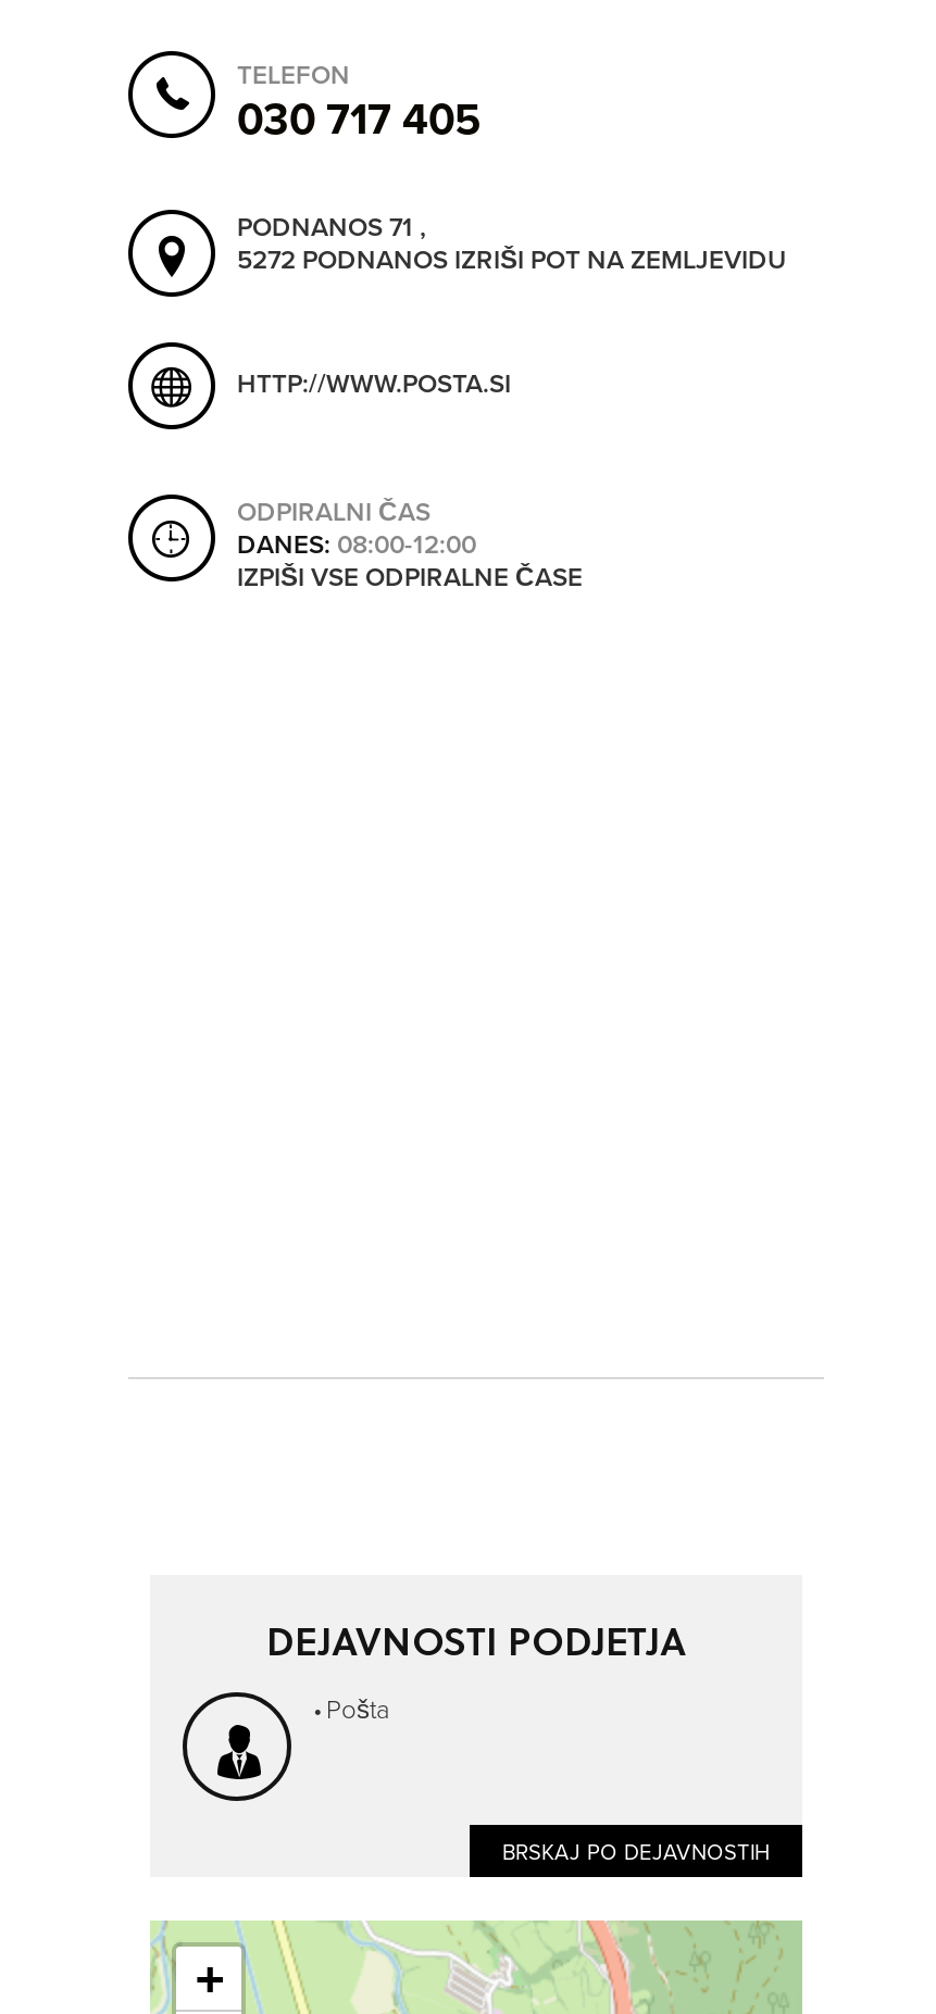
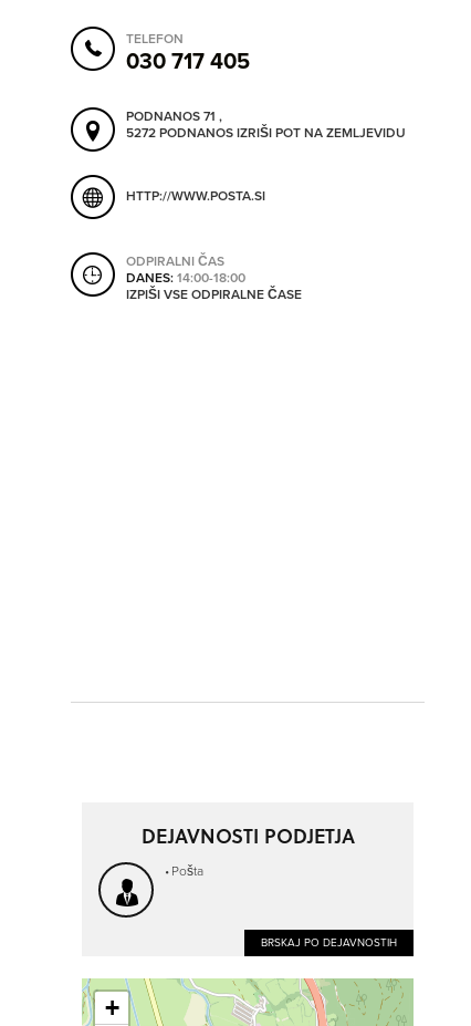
- DANES: 08:00-12:00
+ DANES: 14:00-18:00
